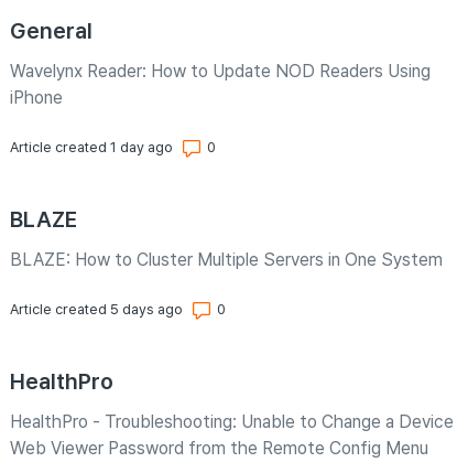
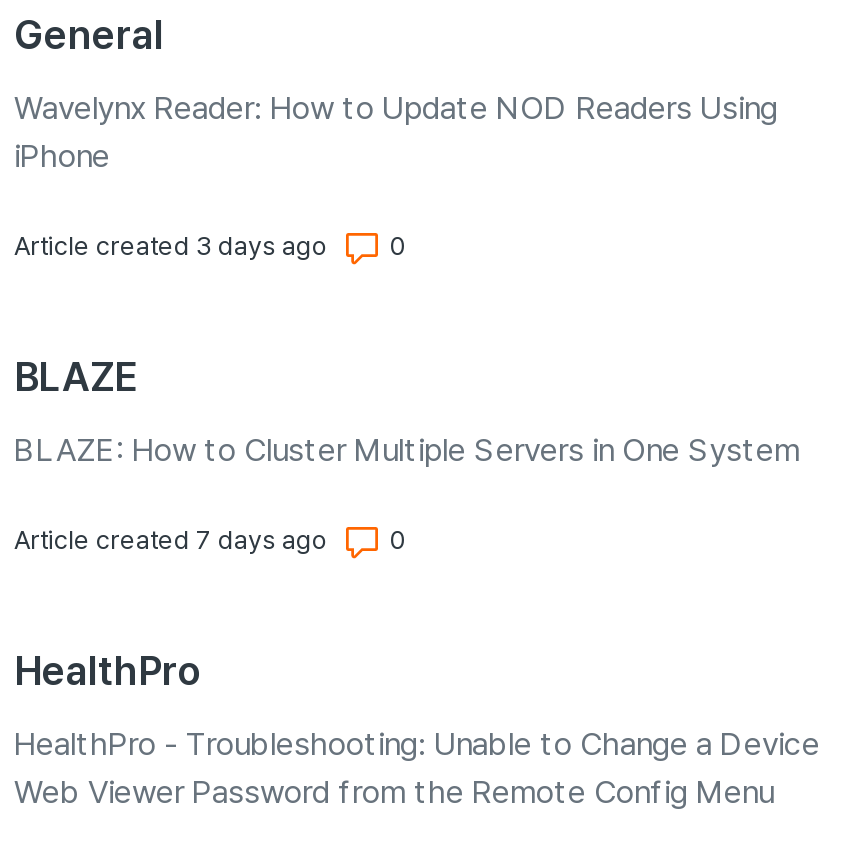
- Article created 1 day ago
+ Article created 3 days ago

- Article created 5 days ago
+ Article created 7 days ago
